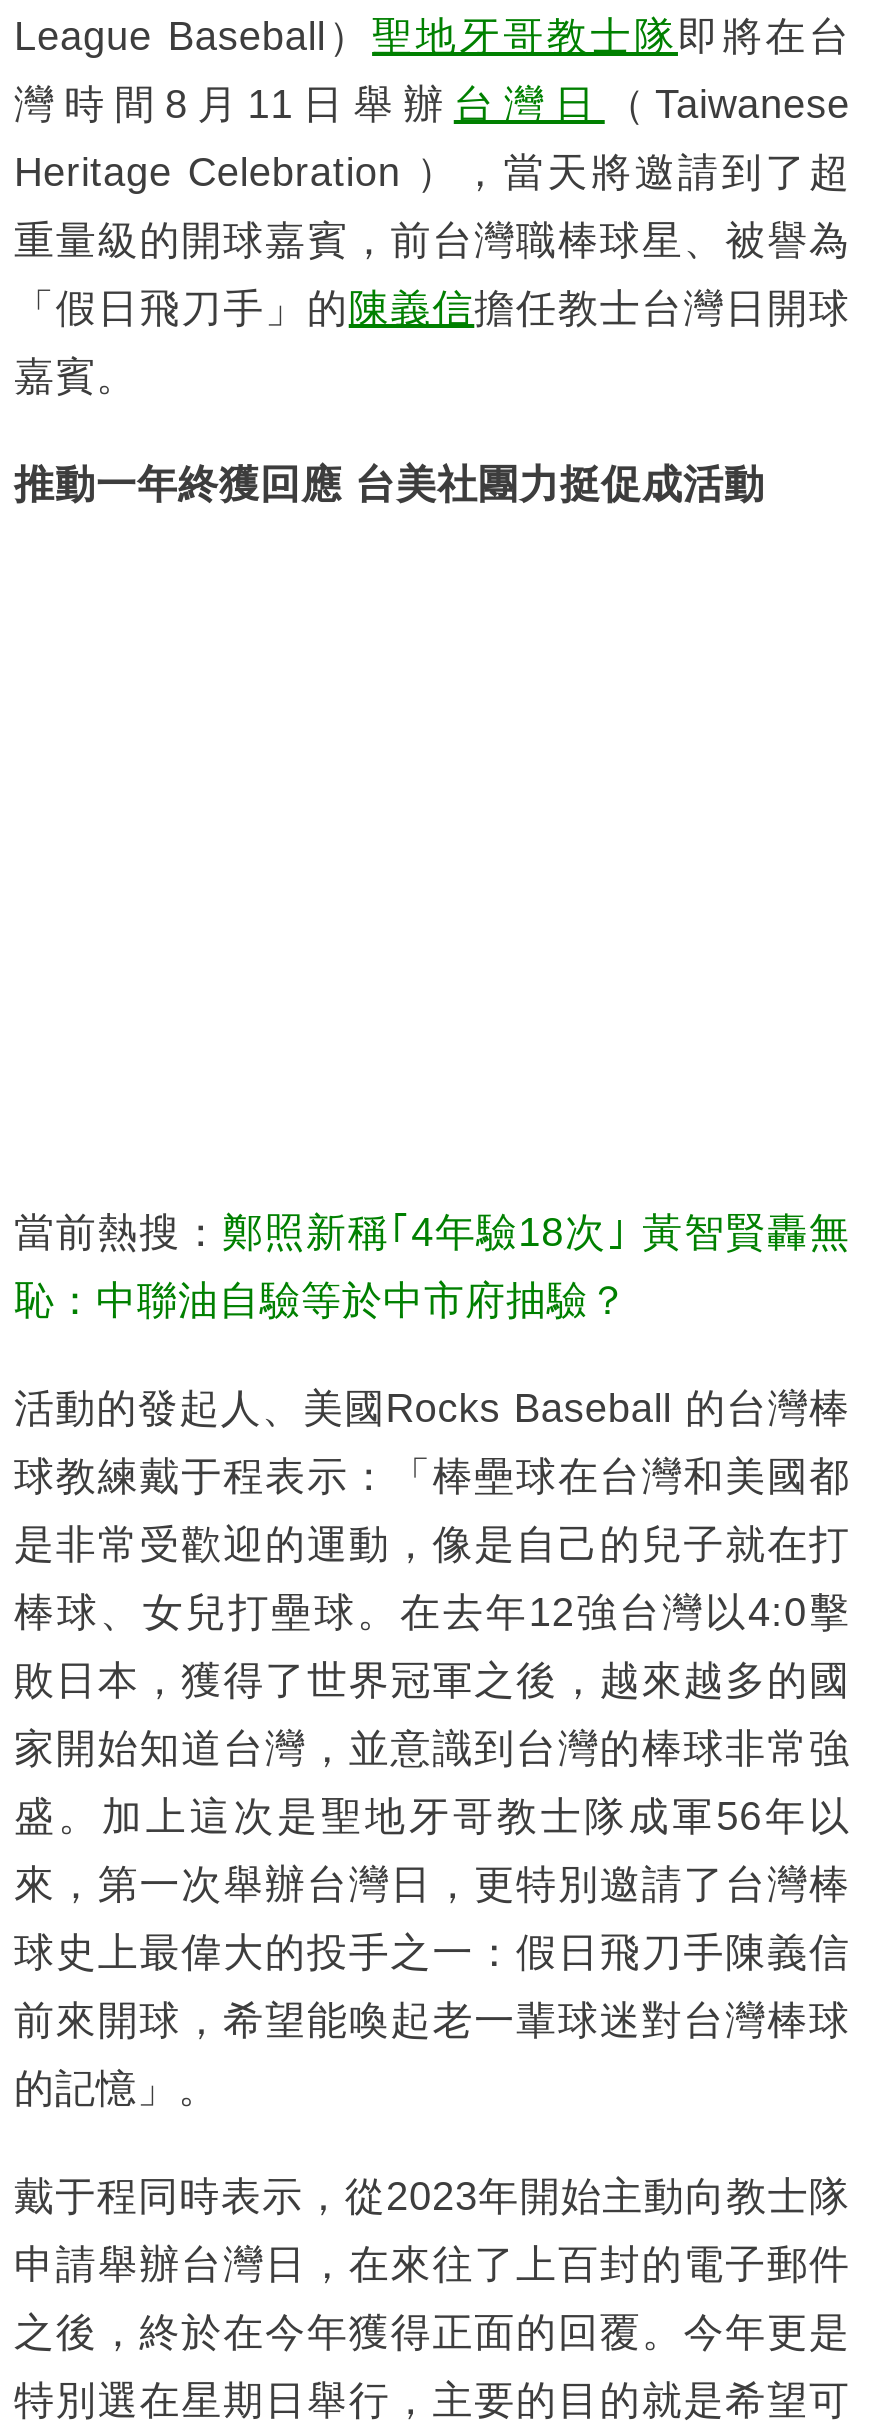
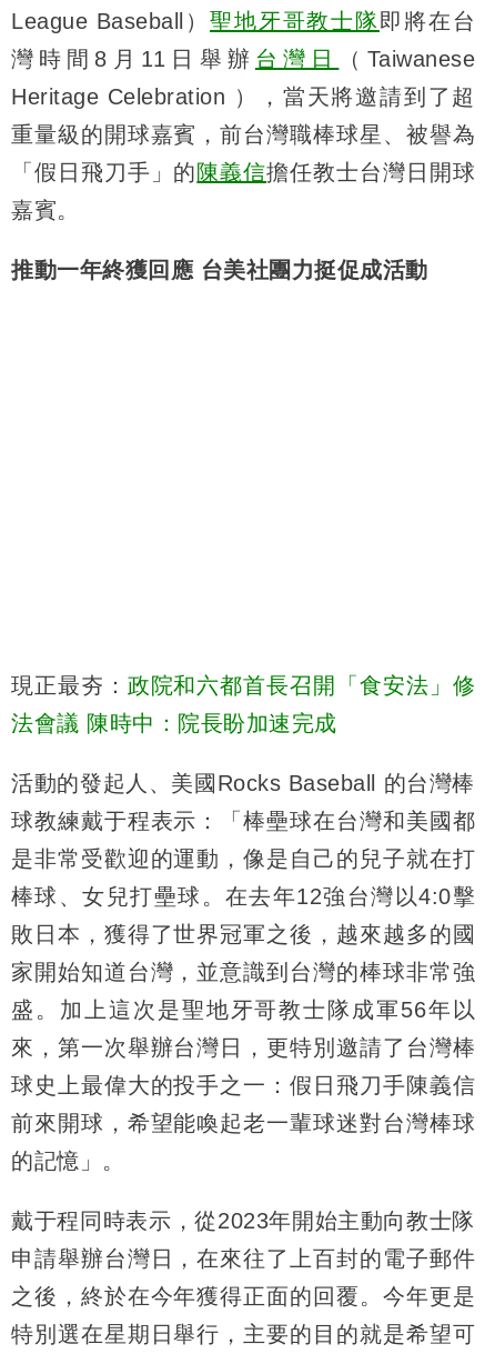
- 當前熱搜：鄭照新稱｢4年驗18次｣ 黃智賢轟無
+ 現正最夯：政院和六都首長召開「食安法」修

- 恥：中聯油自驗等於中市府抽驗？
+ 法會議 陳時中：院長盼加速完成
